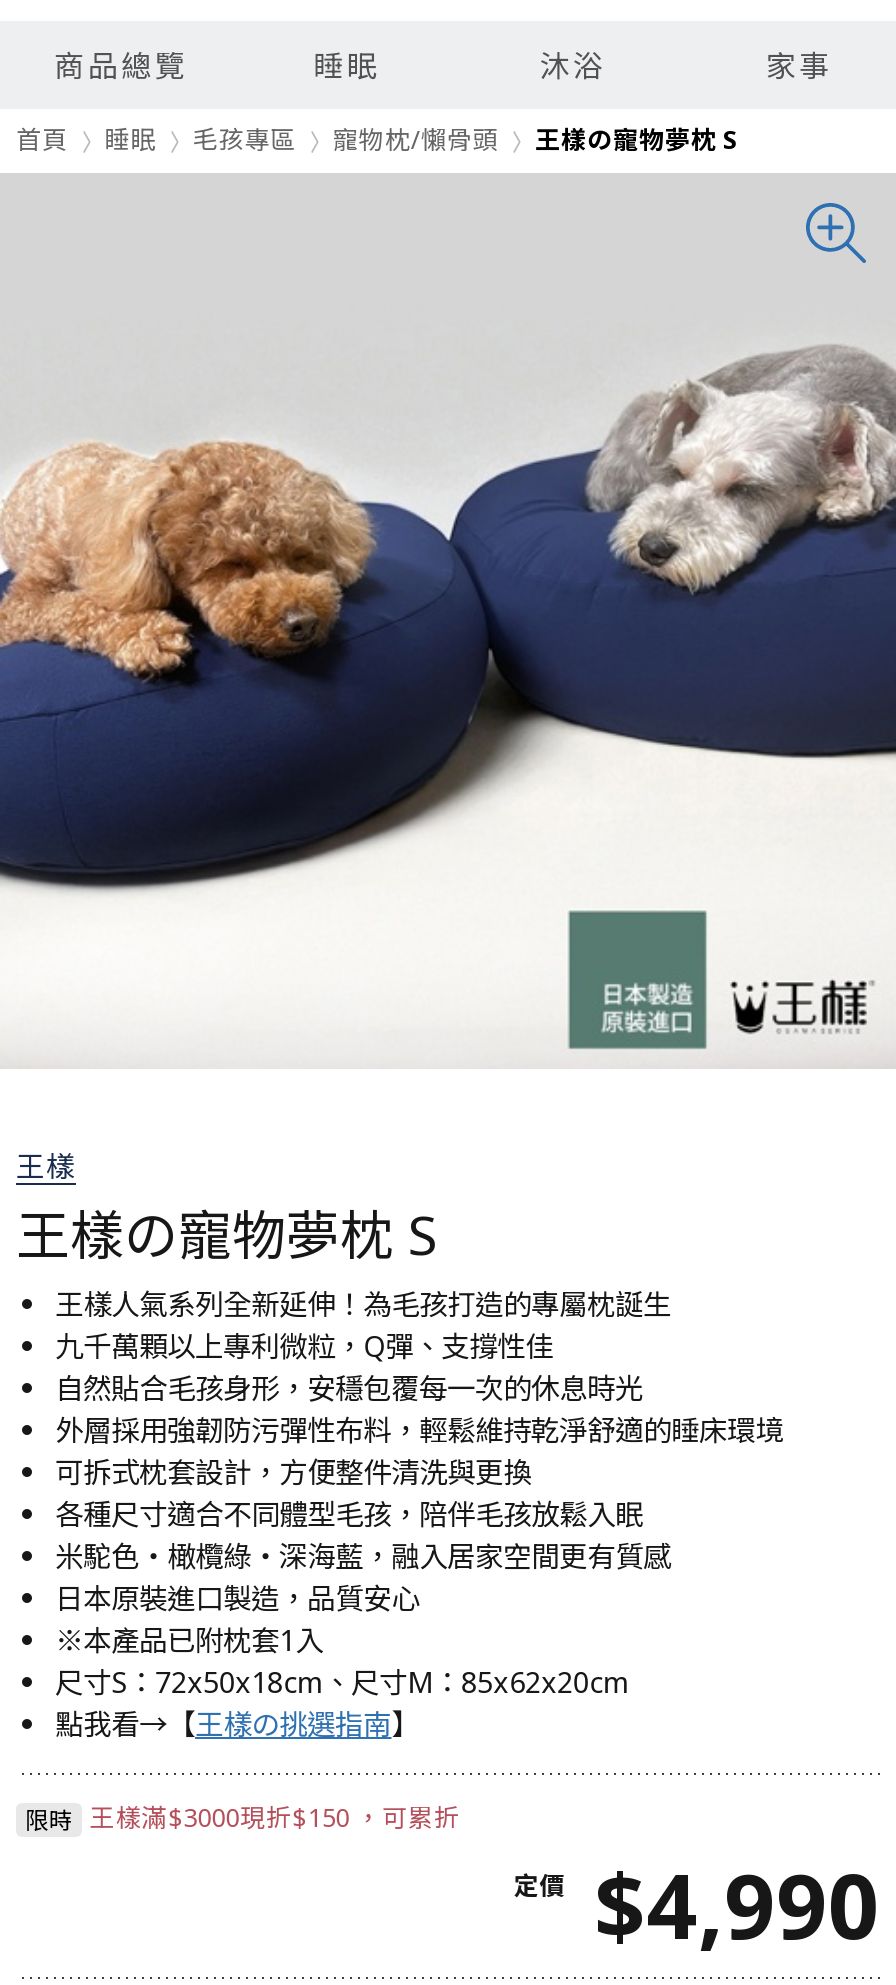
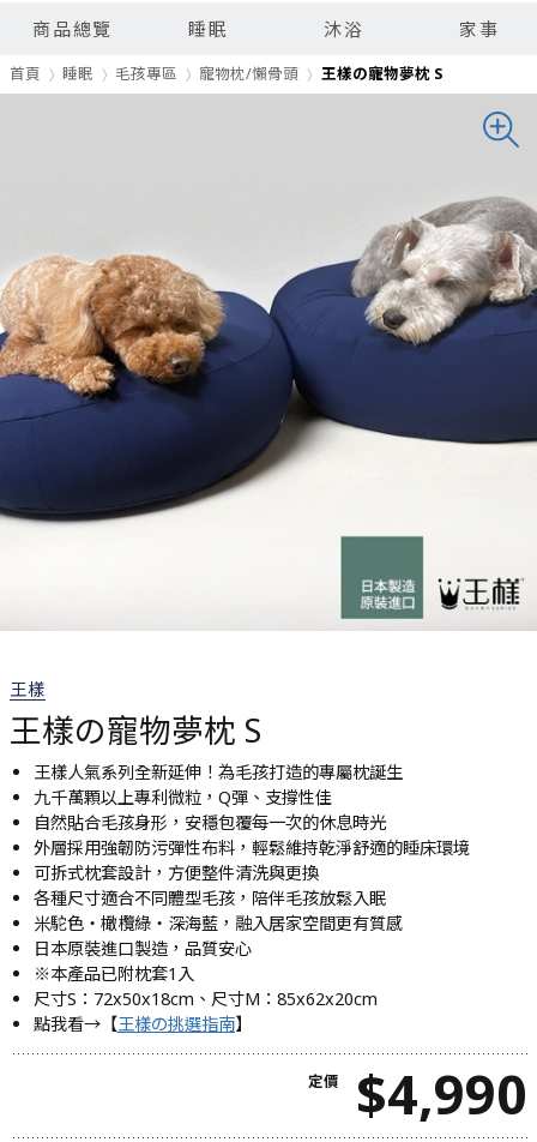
- 限時 王樣滿$3000現折$150 ，可累折
